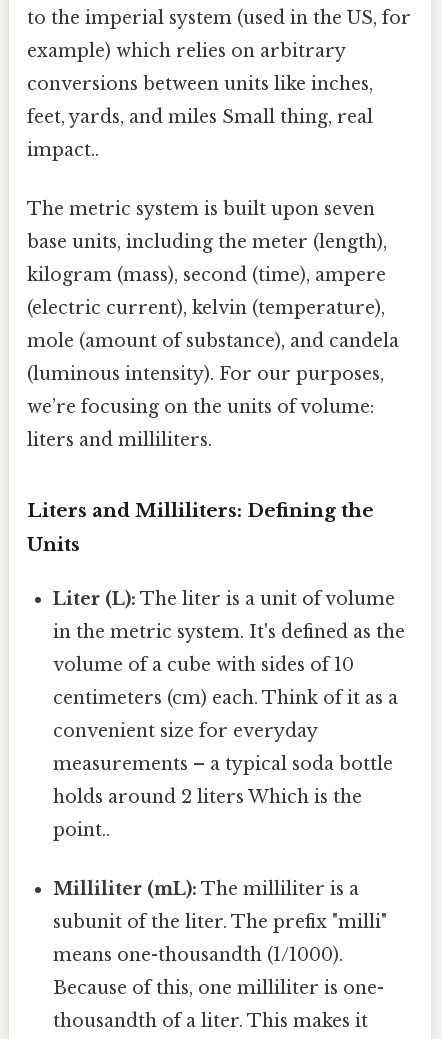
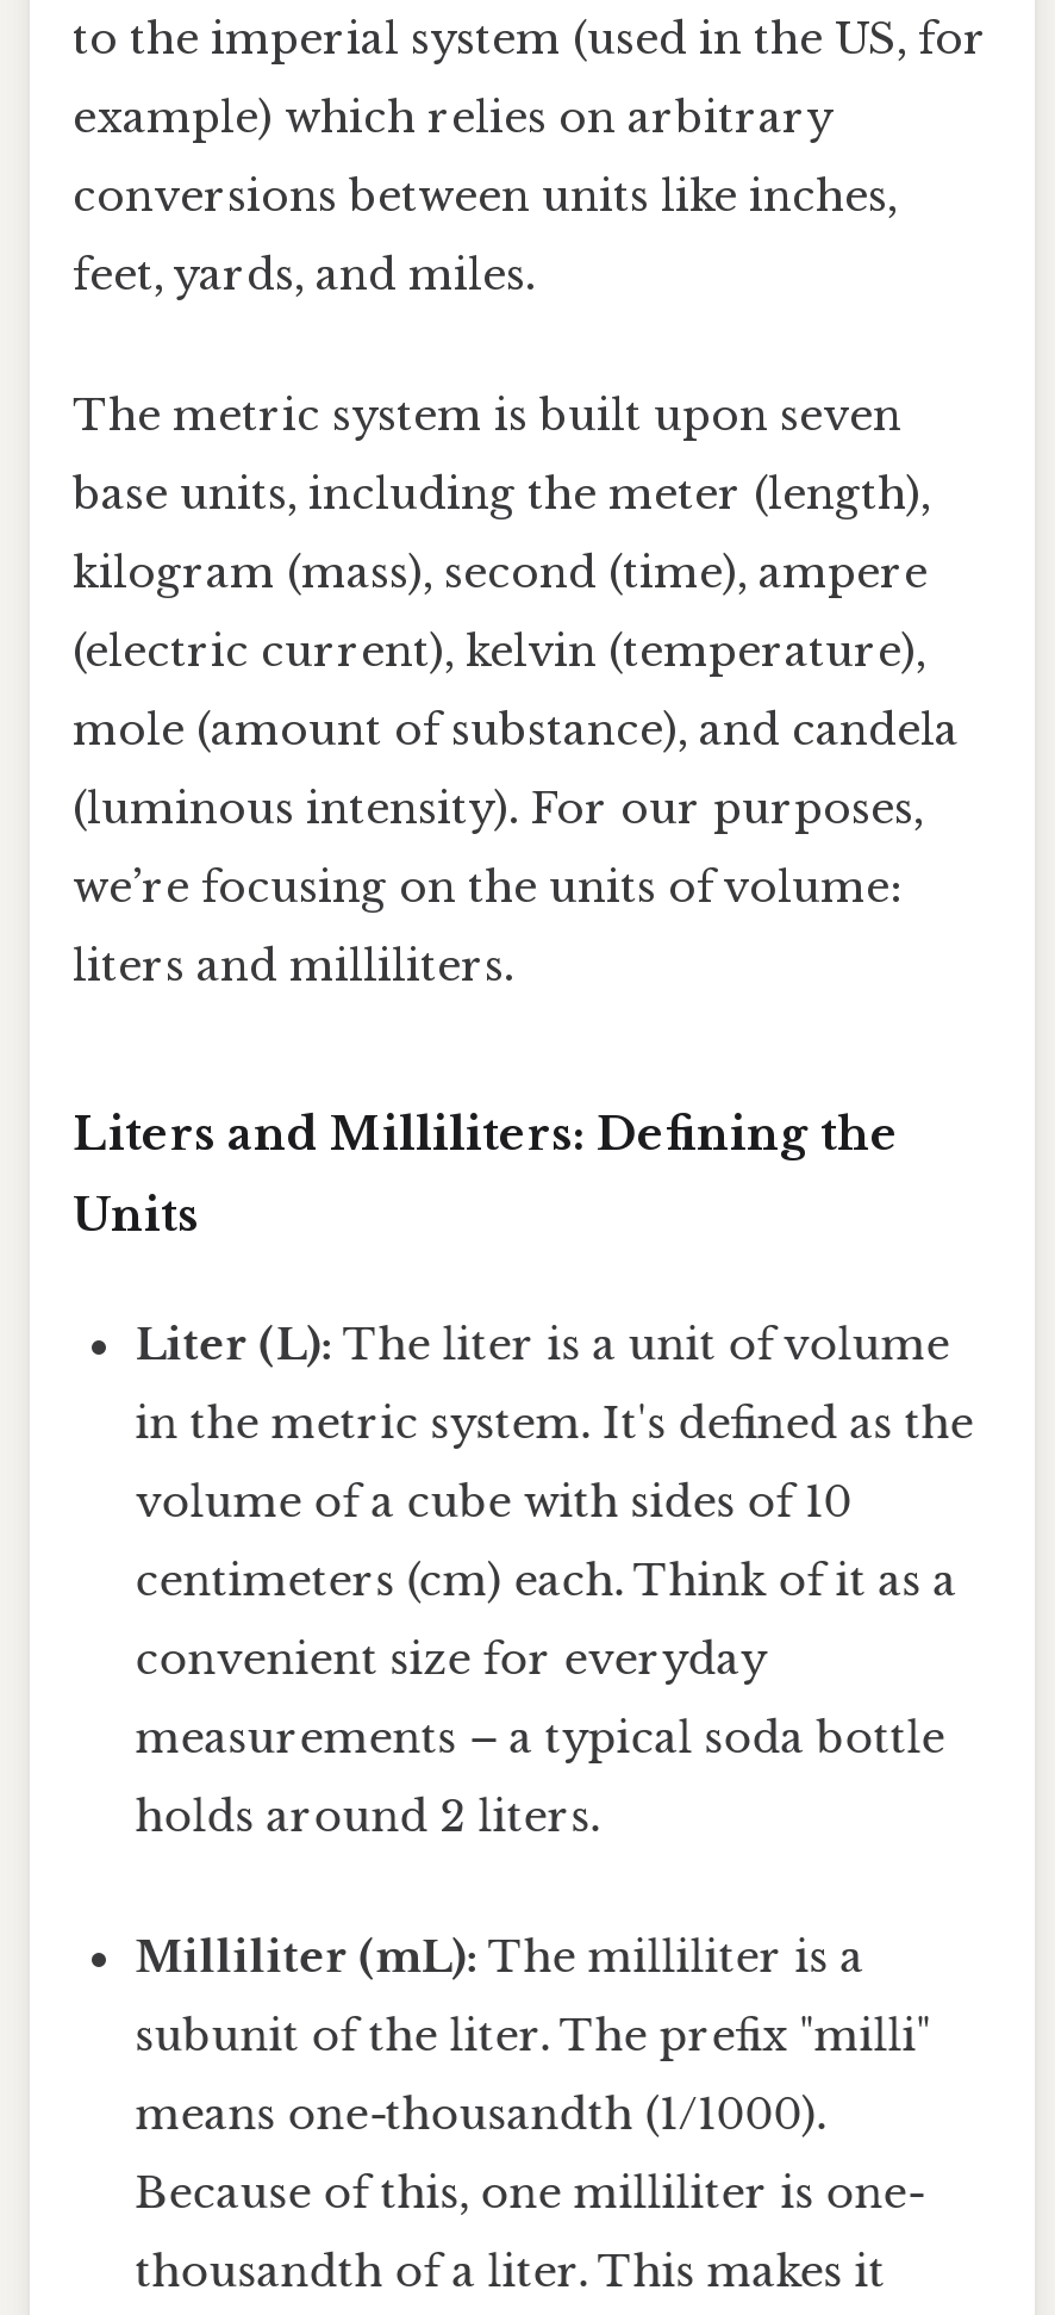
- feet, yards, and miles Small thing, real
- impact..
+ feet, yards, and miles.

- holds around 2 liters Which is the
- point..
+ holds around 2 liters.
